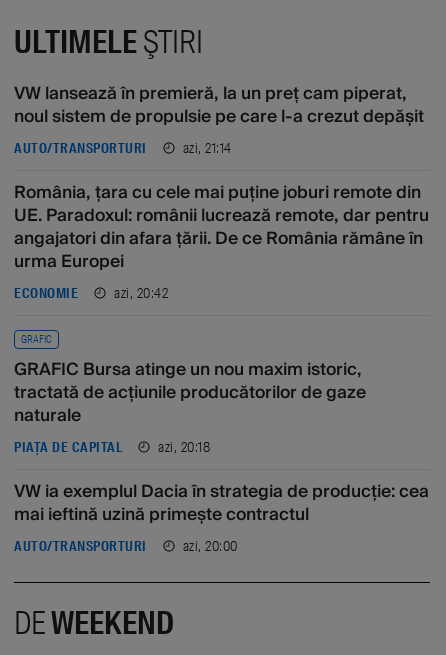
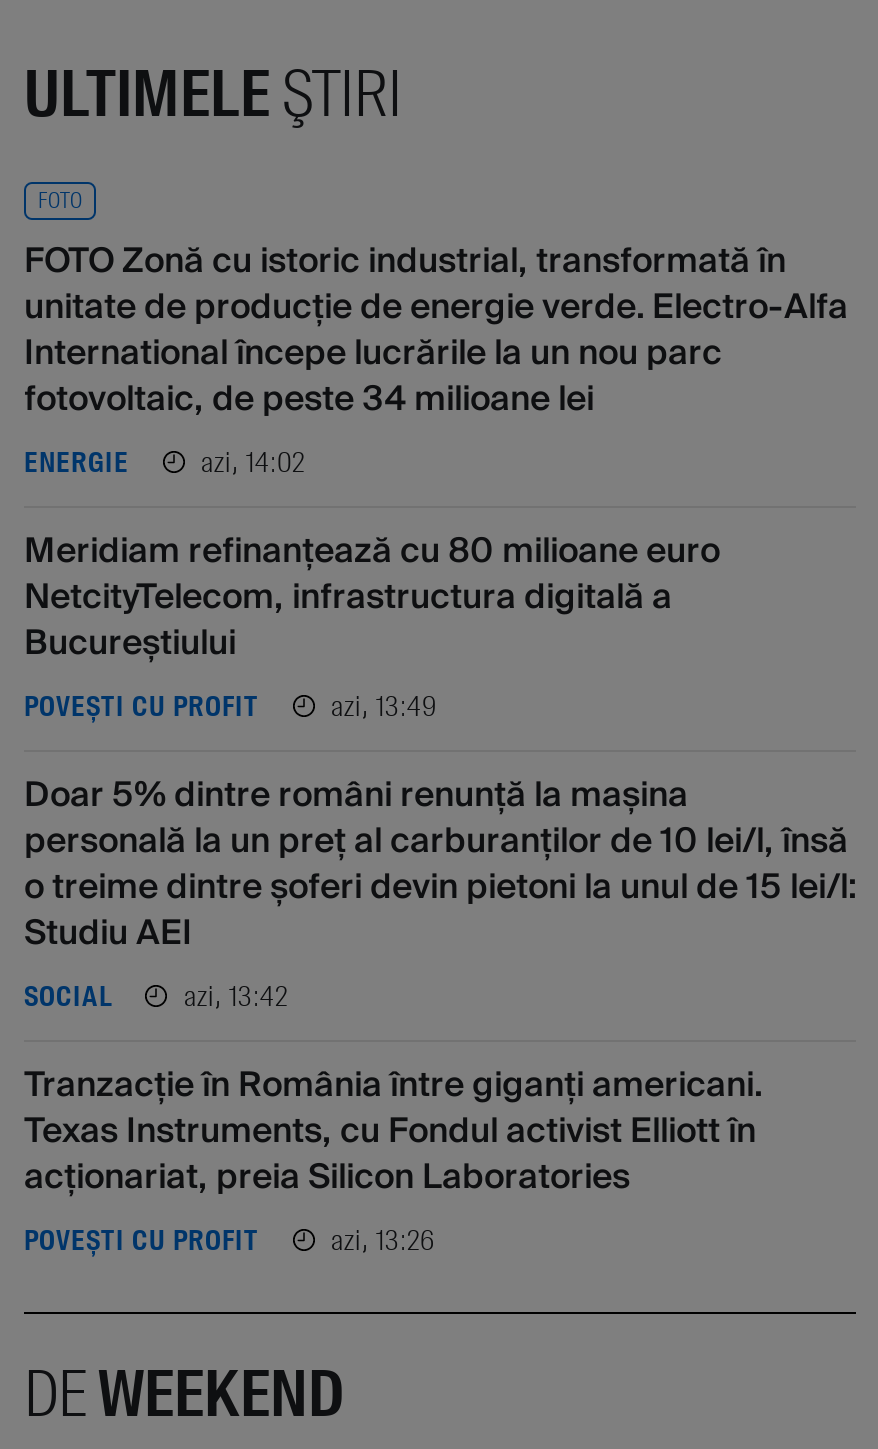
- VW lansează în premieră, la un preț cam piperat,
- noul sistem de propulsie pe care l-a crezut depășit
- AUTO/TRANSPORTURI
- azi, 21:14
+ FOTO
+ FOTO Zonă cu istoric industrial, transformată în
+ unitate de producție de energie verde. Electro-Alfa
+ International începe lucrările la un nou parc
+ fotovoltaic, de peste 34 milioane lei
+ ENERGIE
+ azi, 14:02

- România, țara cu cele mai puține joburi remote din
- UE. Paradoxul: românii lucrează remote, dar pentru
- angajatori din afara țării. De ce România rămâne în
- urma Europei
- ECONOMIE
- azi, 20:42
+ Meridiam refinanțează cu 80 milioane euro
+ NetcityTelecom, infrastructura digitală a
+ Bucureștiului
+ POVEȘTI CU PROFIT
+ azi, 13:49

- GRAFIC
- GRAFIC Bursa atinge un nou maxim istoric,
- tractată de acțiunile producătorilor de gaze
- naturale
- PIAȚA DE CAPITAL
- azi, 20:18
+ Doar 5% dintre români renunță la mașina
+ personală la un preț al carburanților de 10 lei/l, însă
+ o treime dintre șoferi devin pietoni la unul de 15 lei/l:
+ Studiu AEI
+ SOCIAL
+ azi, 13:42

- VW ia exemplul Dacia în strategia de producție: cea
- mai ieftină uzină primește contractul
- AUTO/TRANSPORTURI
- azi, 20:00
+ Tranzacție în România între giganți americani.
+ Texas Instruments, cu Fondul activist Elliott în
+ acționariat, preia Silicon Laboratories
+ POVEȘTI CU PROFIT
+ azi, 13:26
